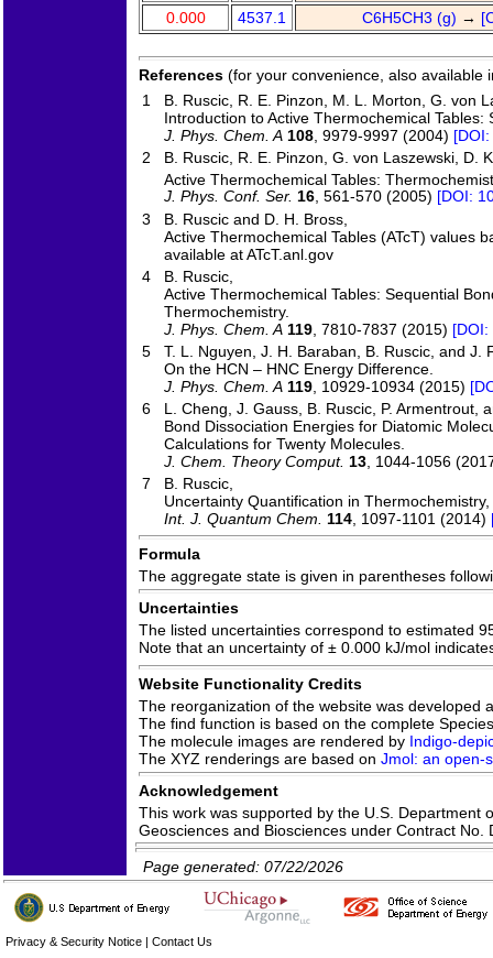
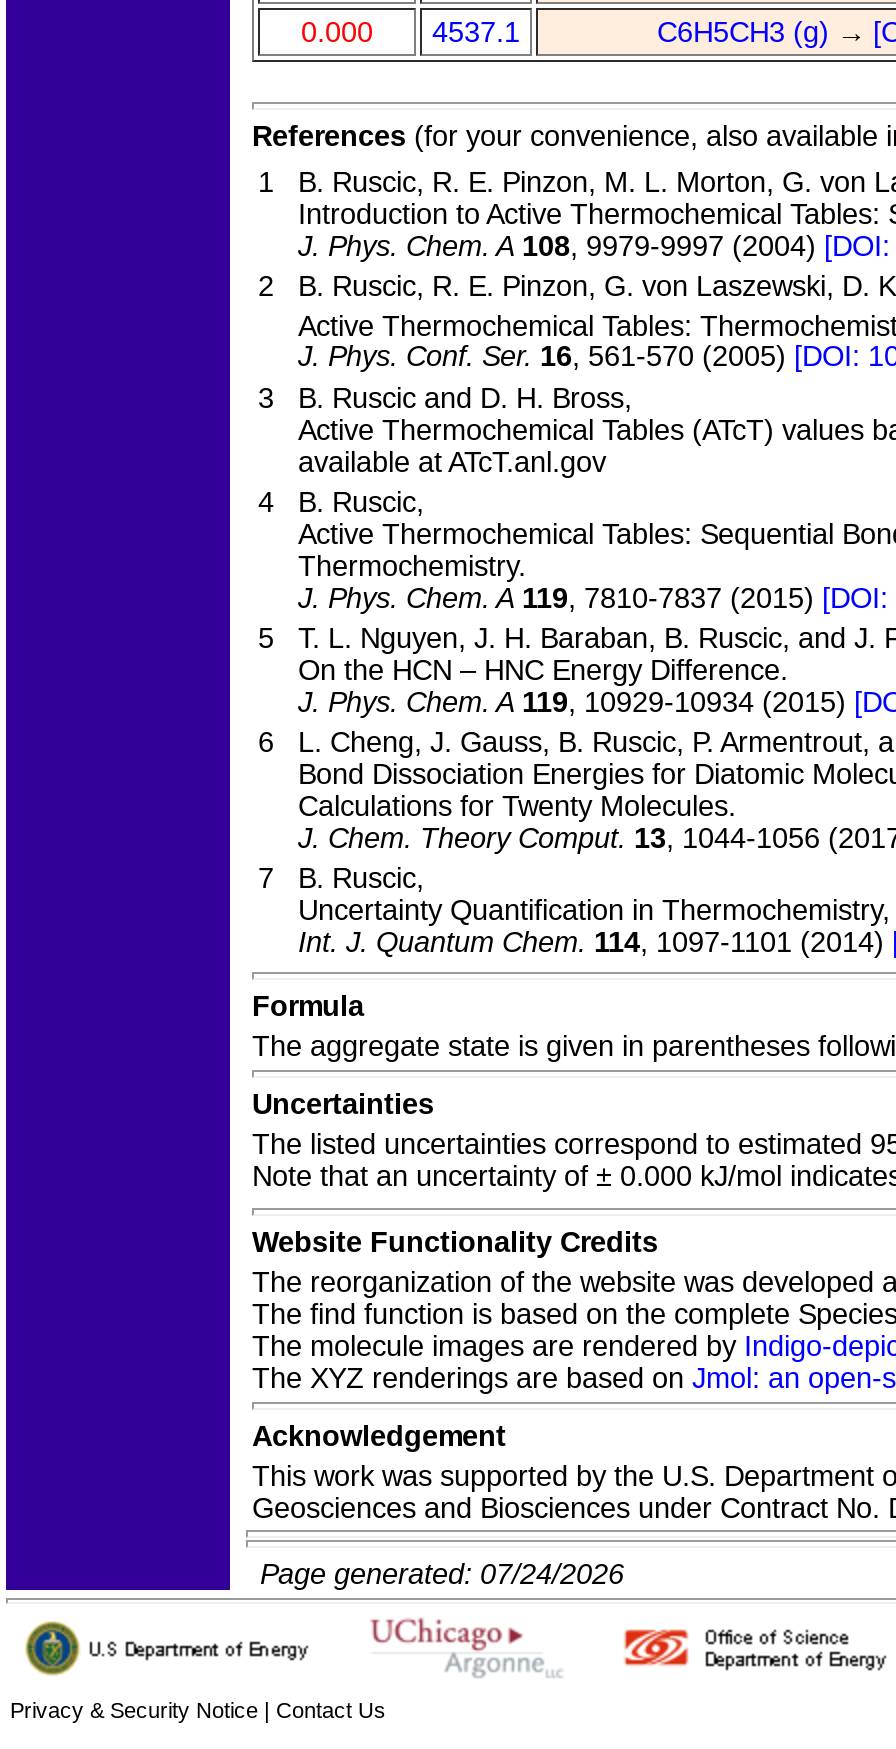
- Page generated: 07/22/2026
+ Page generated: 07/24/2026
